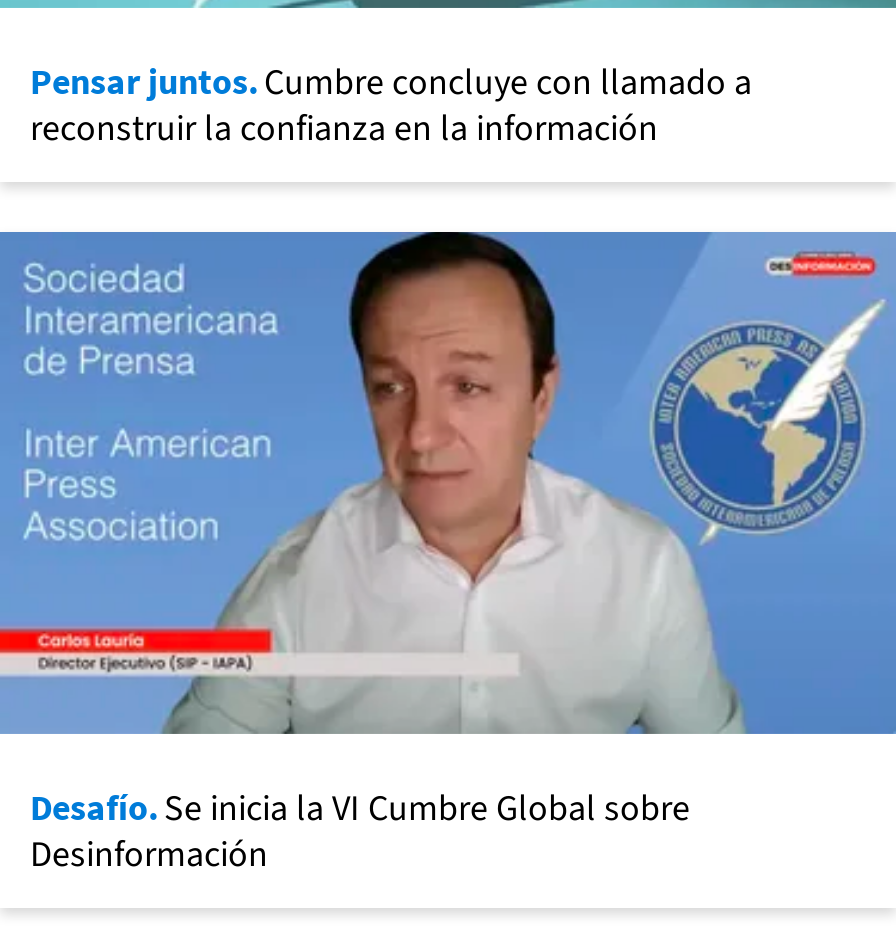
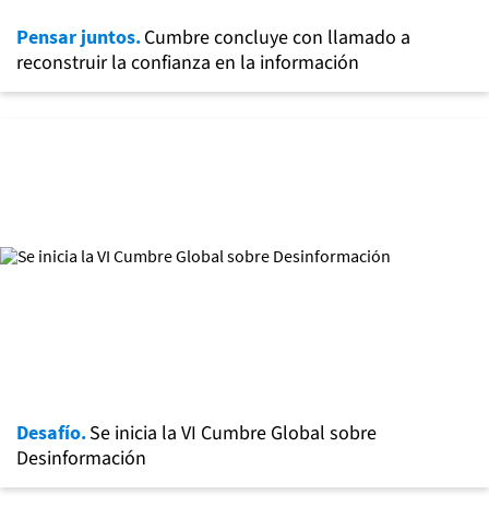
- [image]
